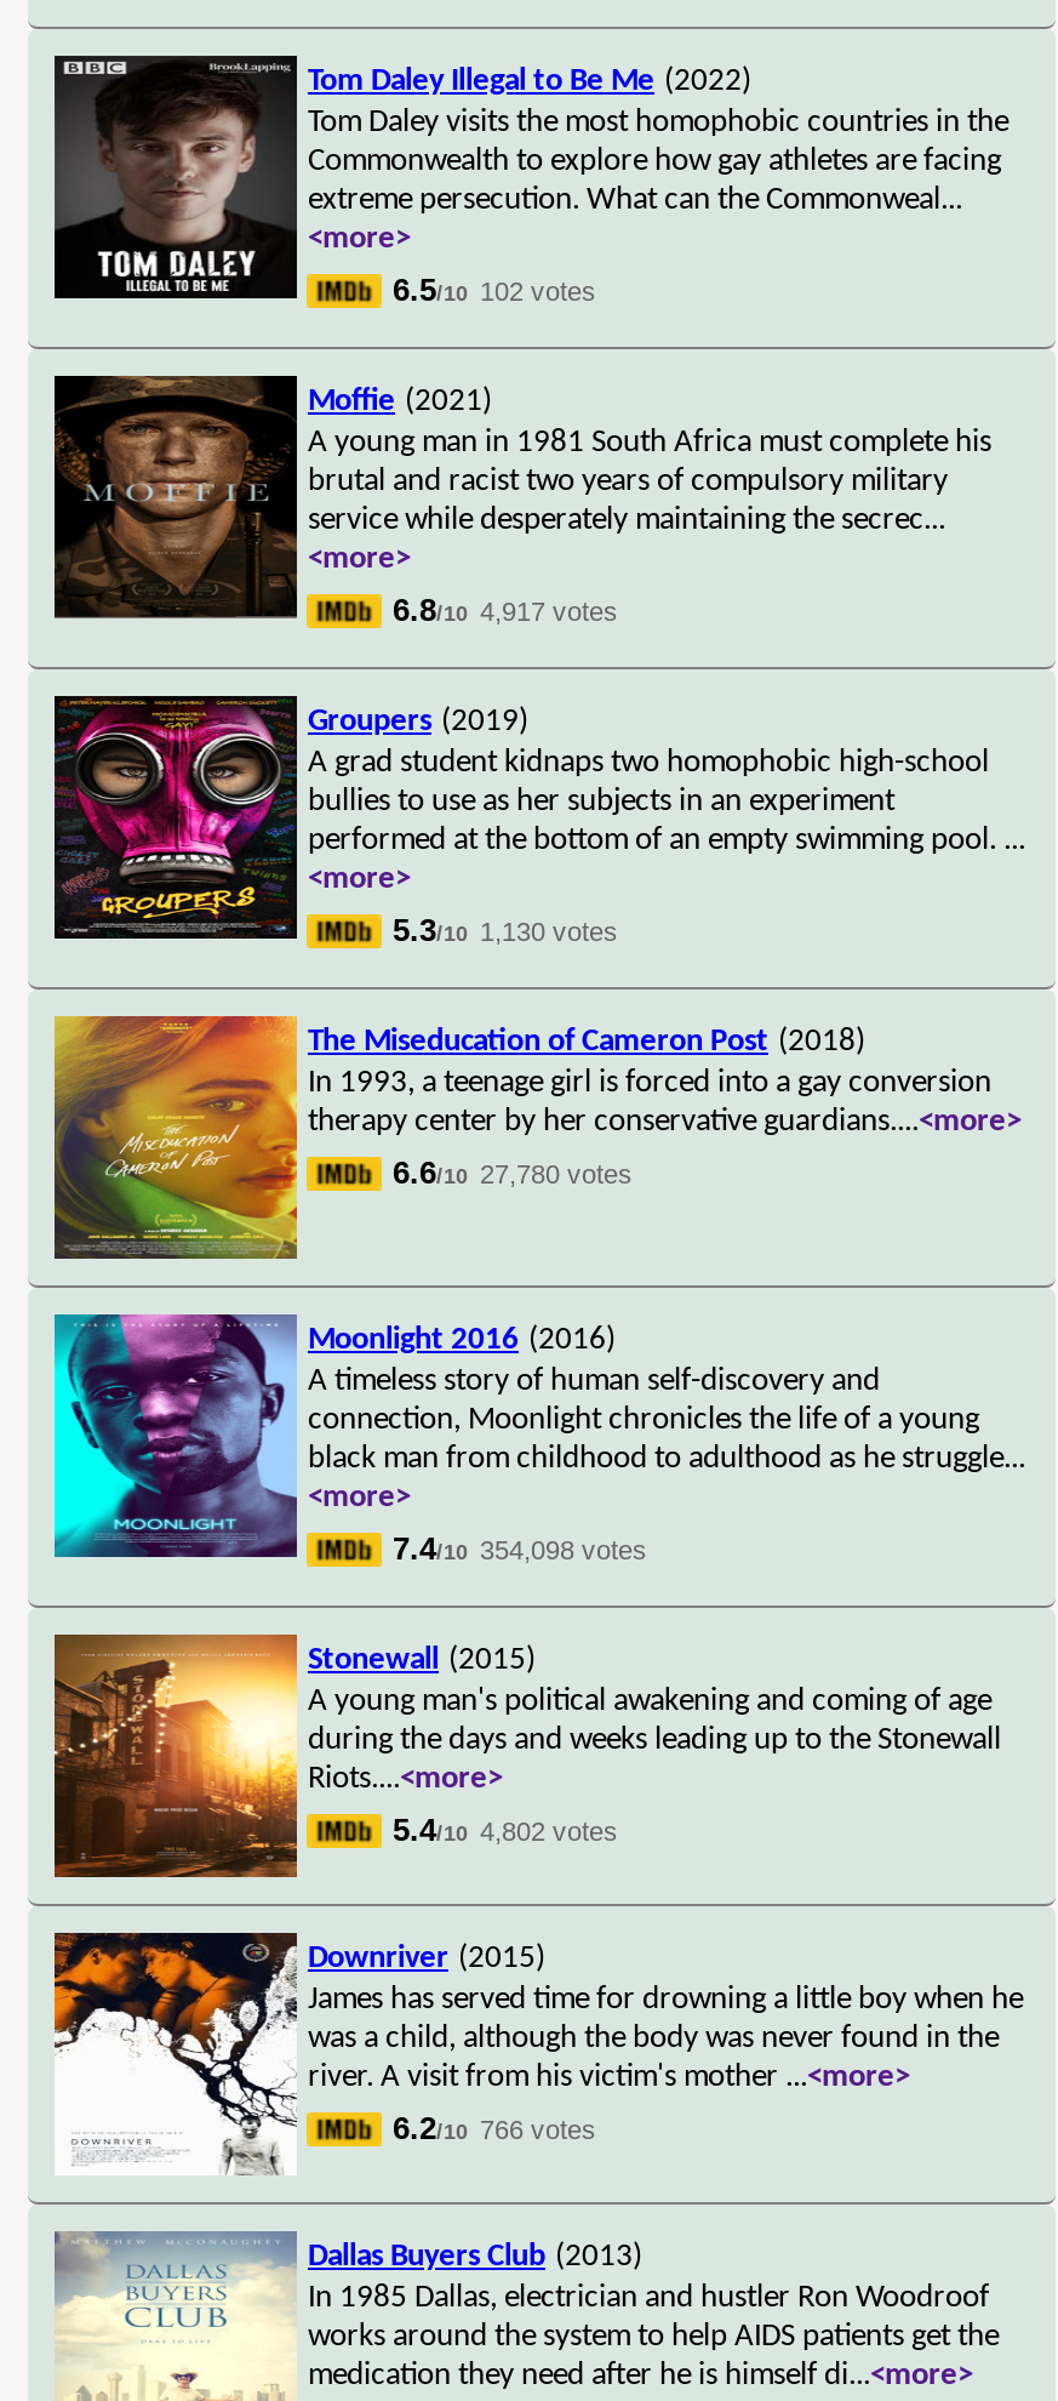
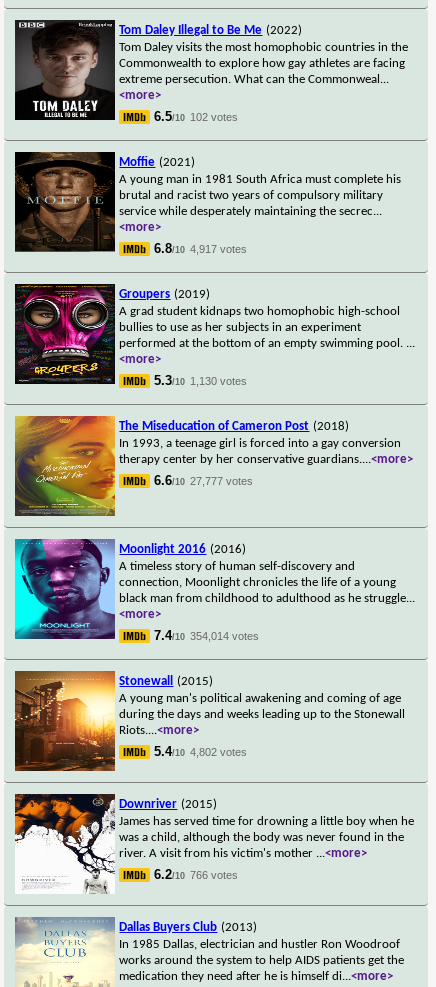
- 6.6/10 27,780 votes
+ 6.6/10 27,777 votes

- 7.4/10 354,098 votes
+ 7.4/10 354,014 votes
